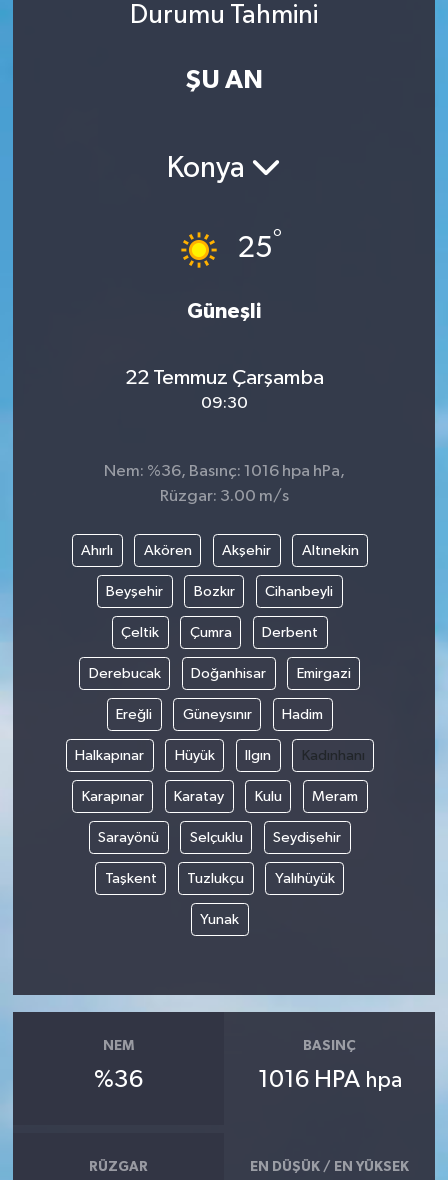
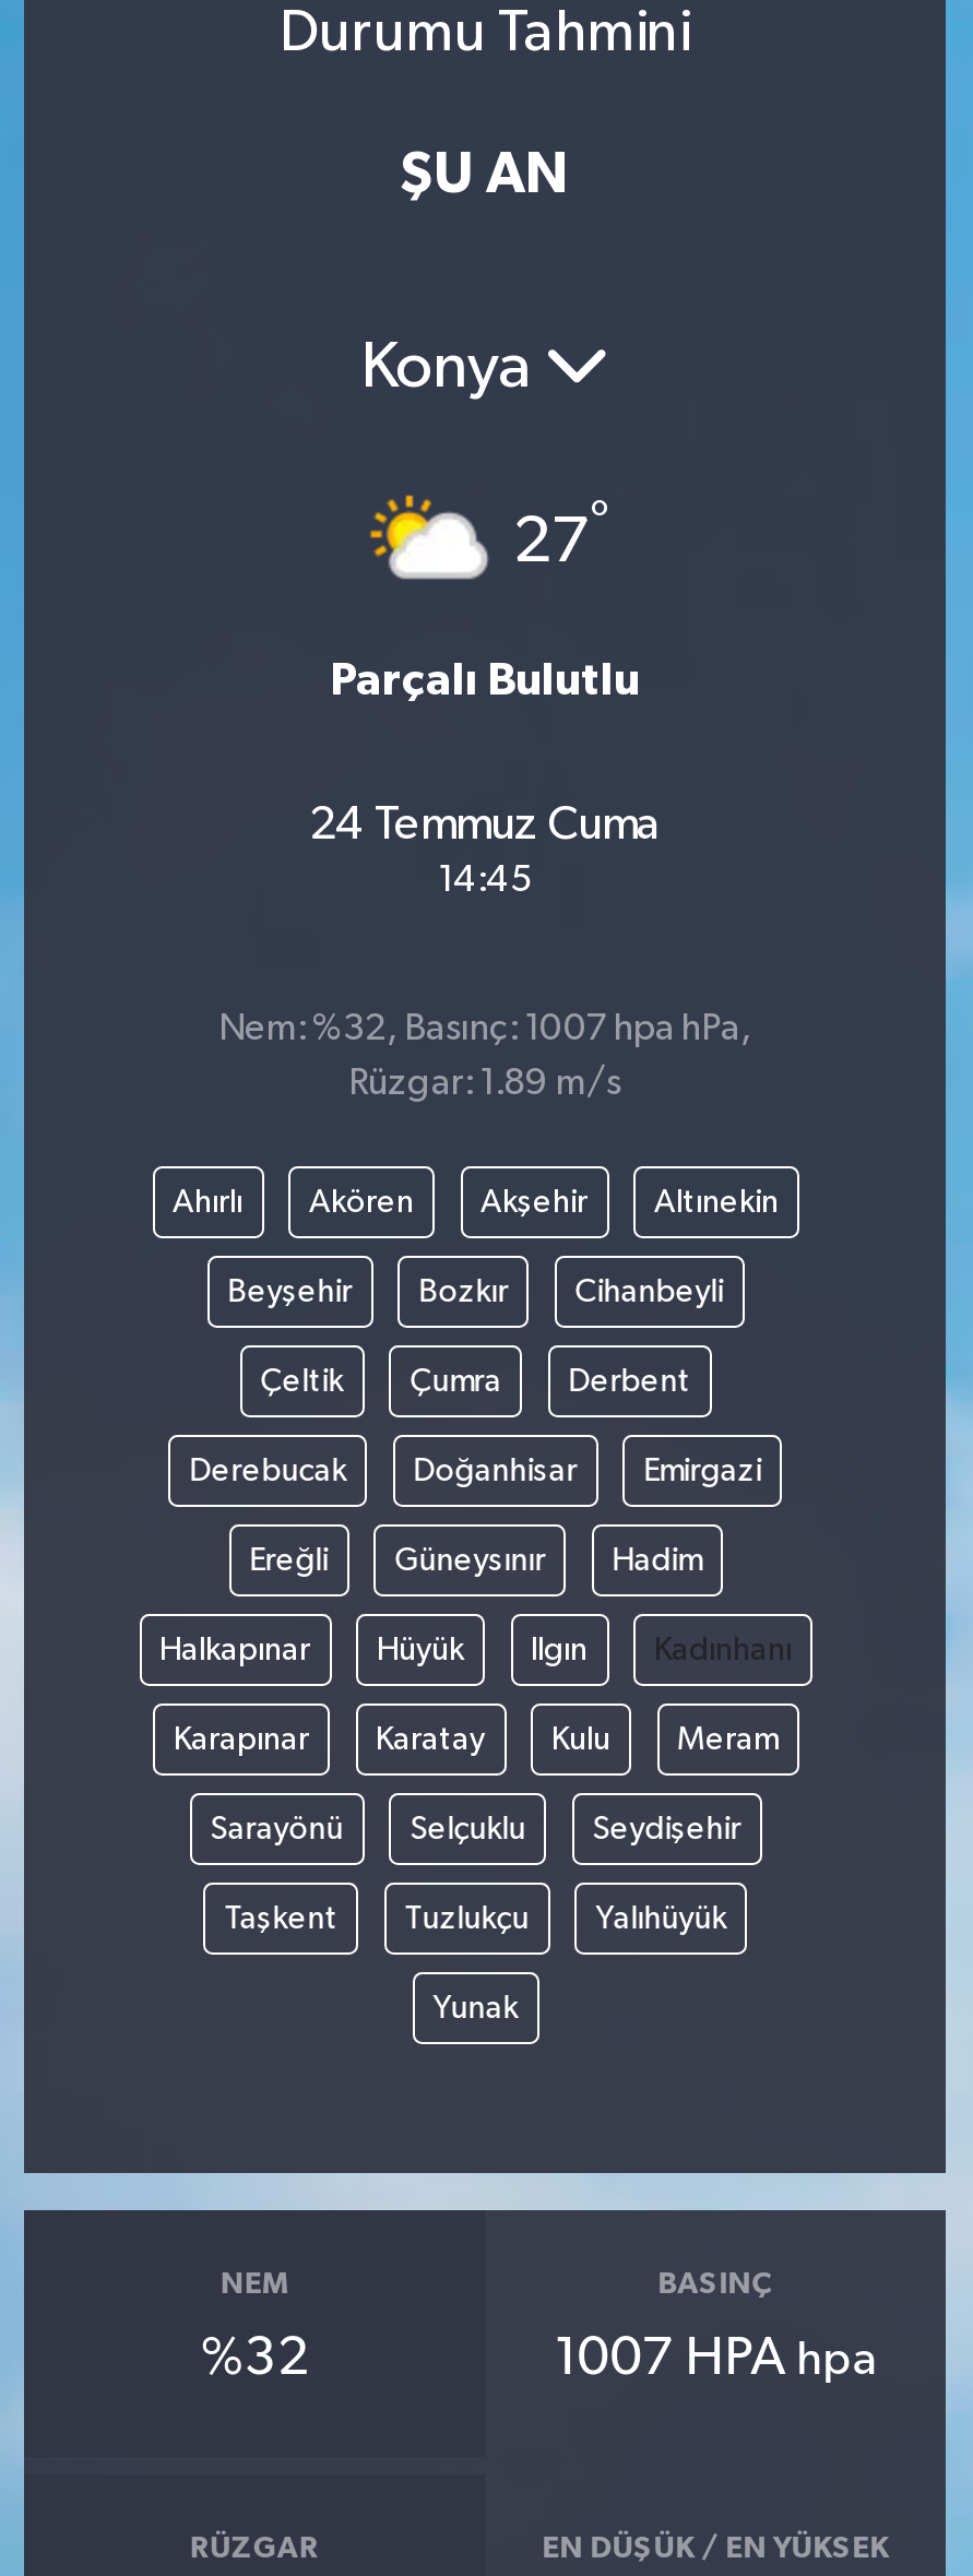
- [image]
- 25°
+ [image]
+ 27°

- Güneşli
+ Parçalı Bulutlu

- 22 Temmuz Çarşamba
- 09:30
+ 24 Temmuz Cuma
+ 14:45

- Nem: %36, Basınç: 1016 hpa hPa,
+ Nem: %32, Basınç: 1007 hpa hPa,

- Rüzgar: 3.00 m/s
+ Rüzgar: 1.89 m/s

- %36
+ %32

- 1016 HPA hpa
+ 1007 HPA hpa
